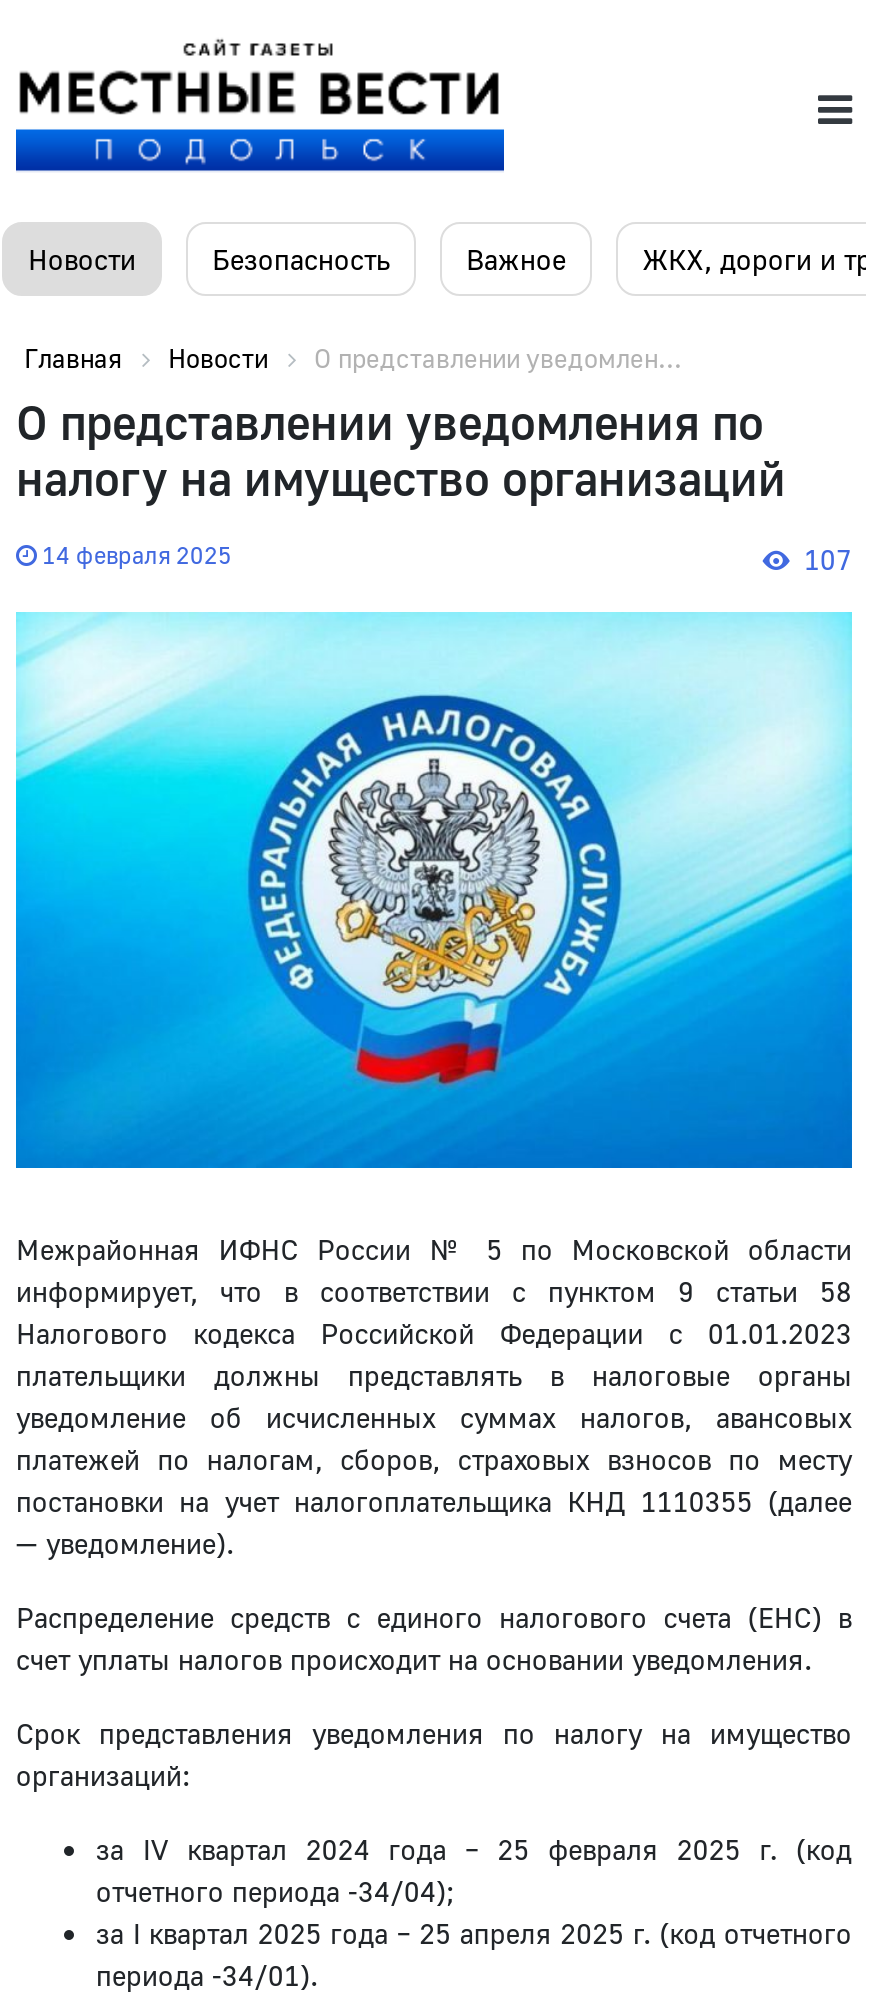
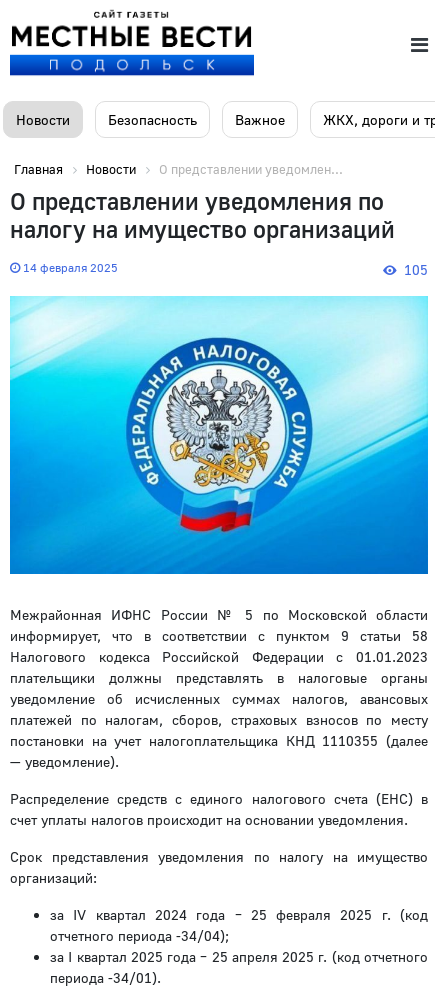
- 107
+ 105
